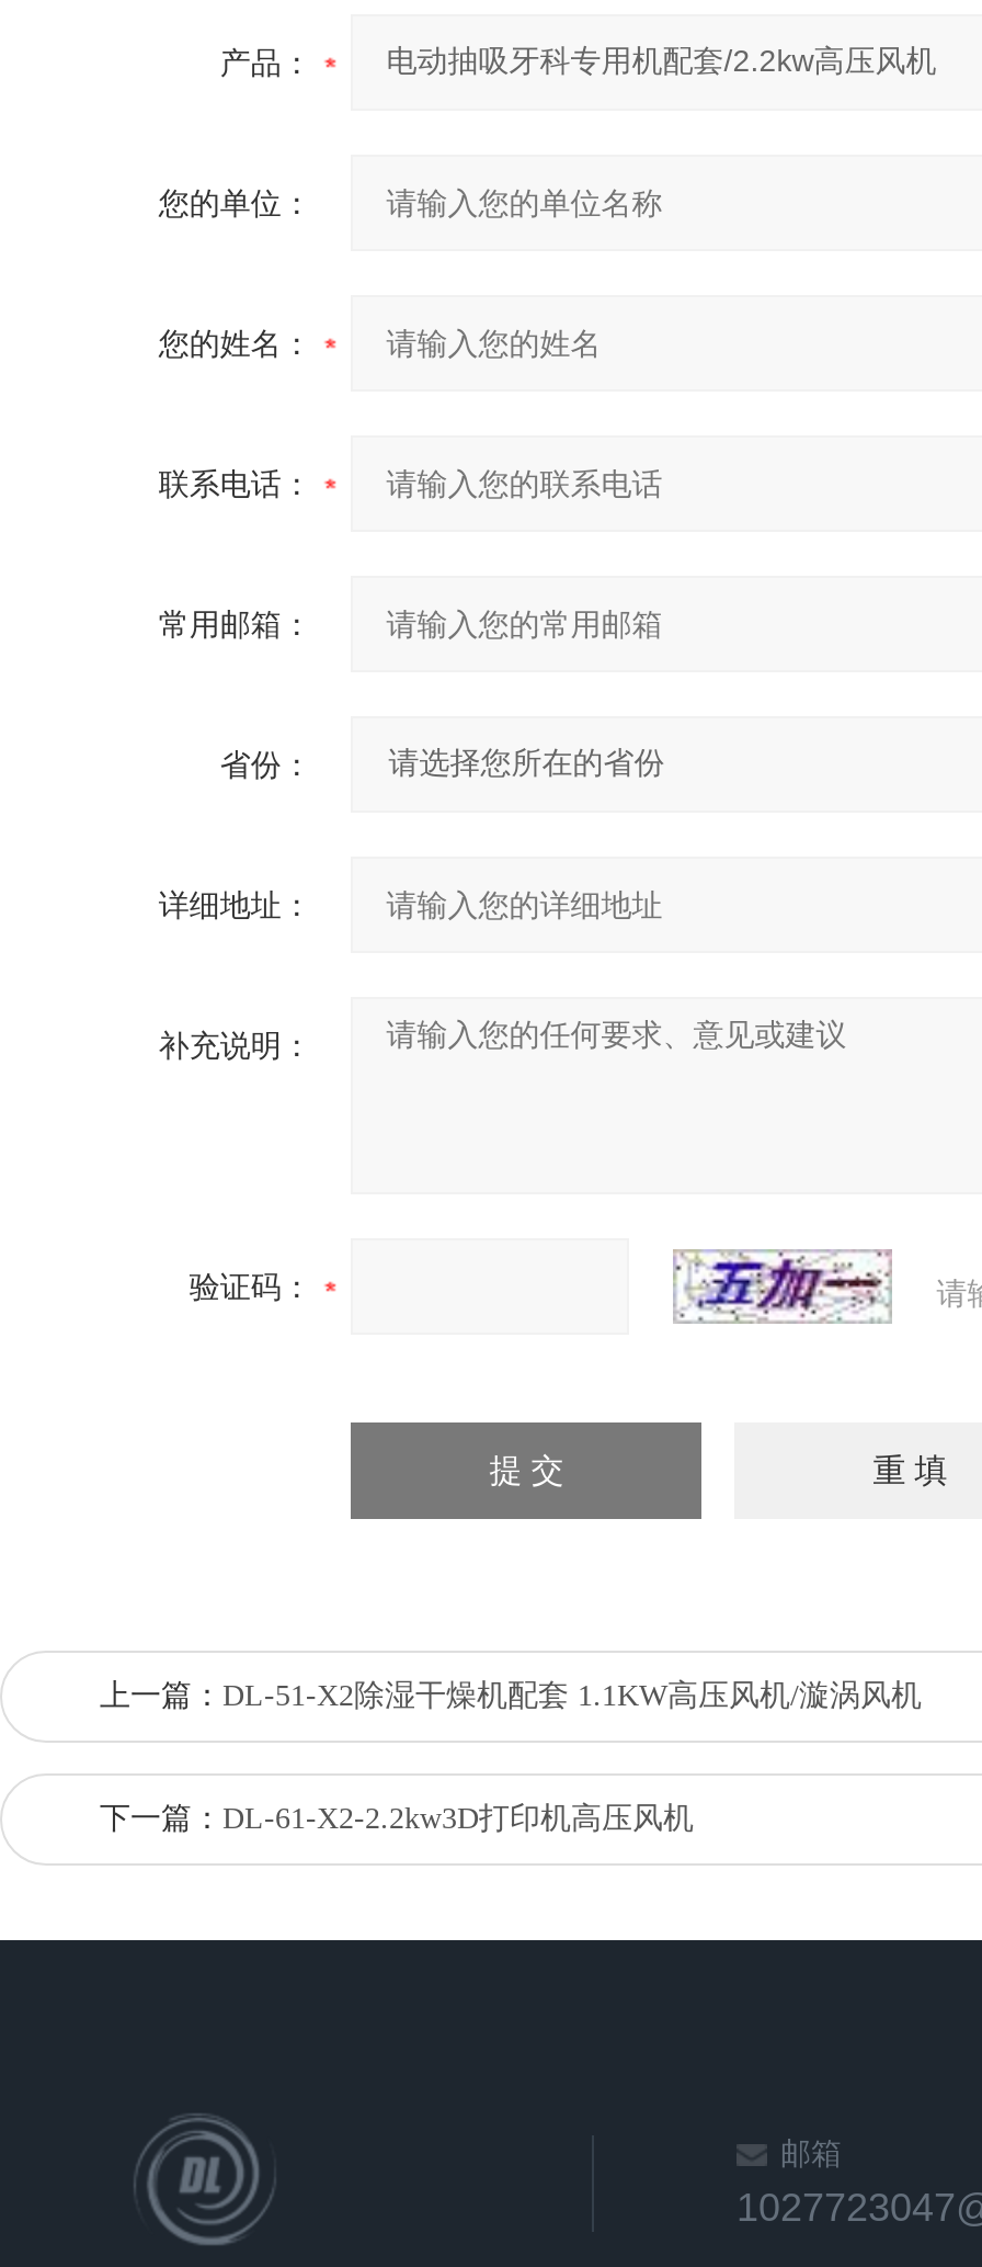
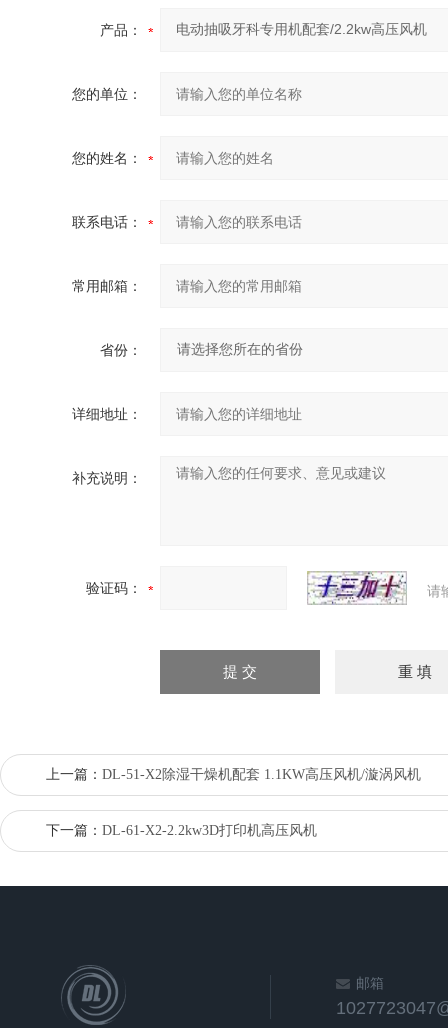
- [image]
+ [image]
